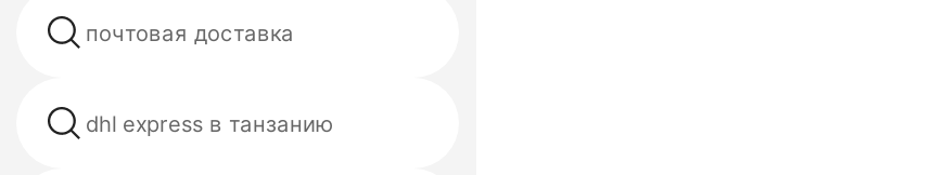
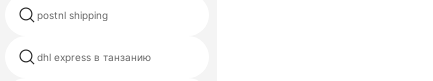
- почтовая доставка
+ postnl shipping
